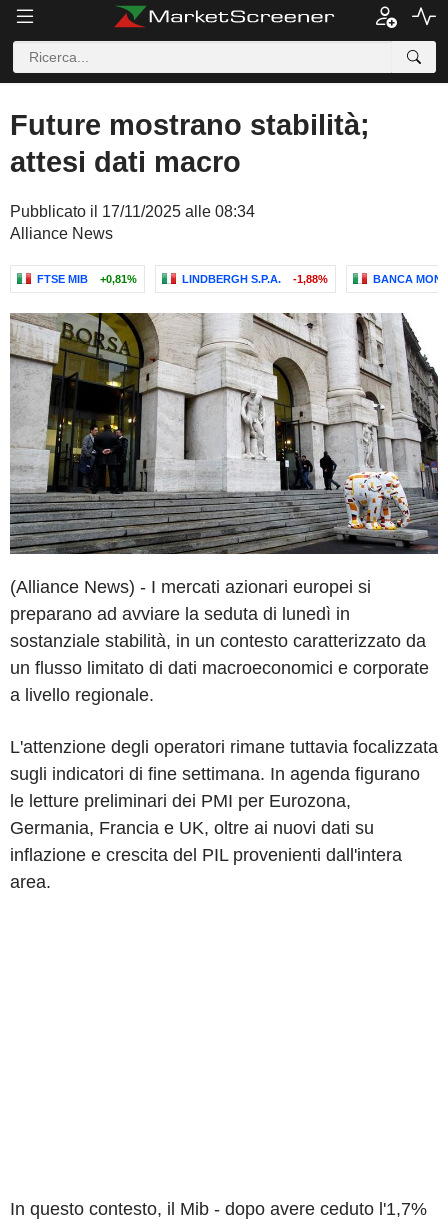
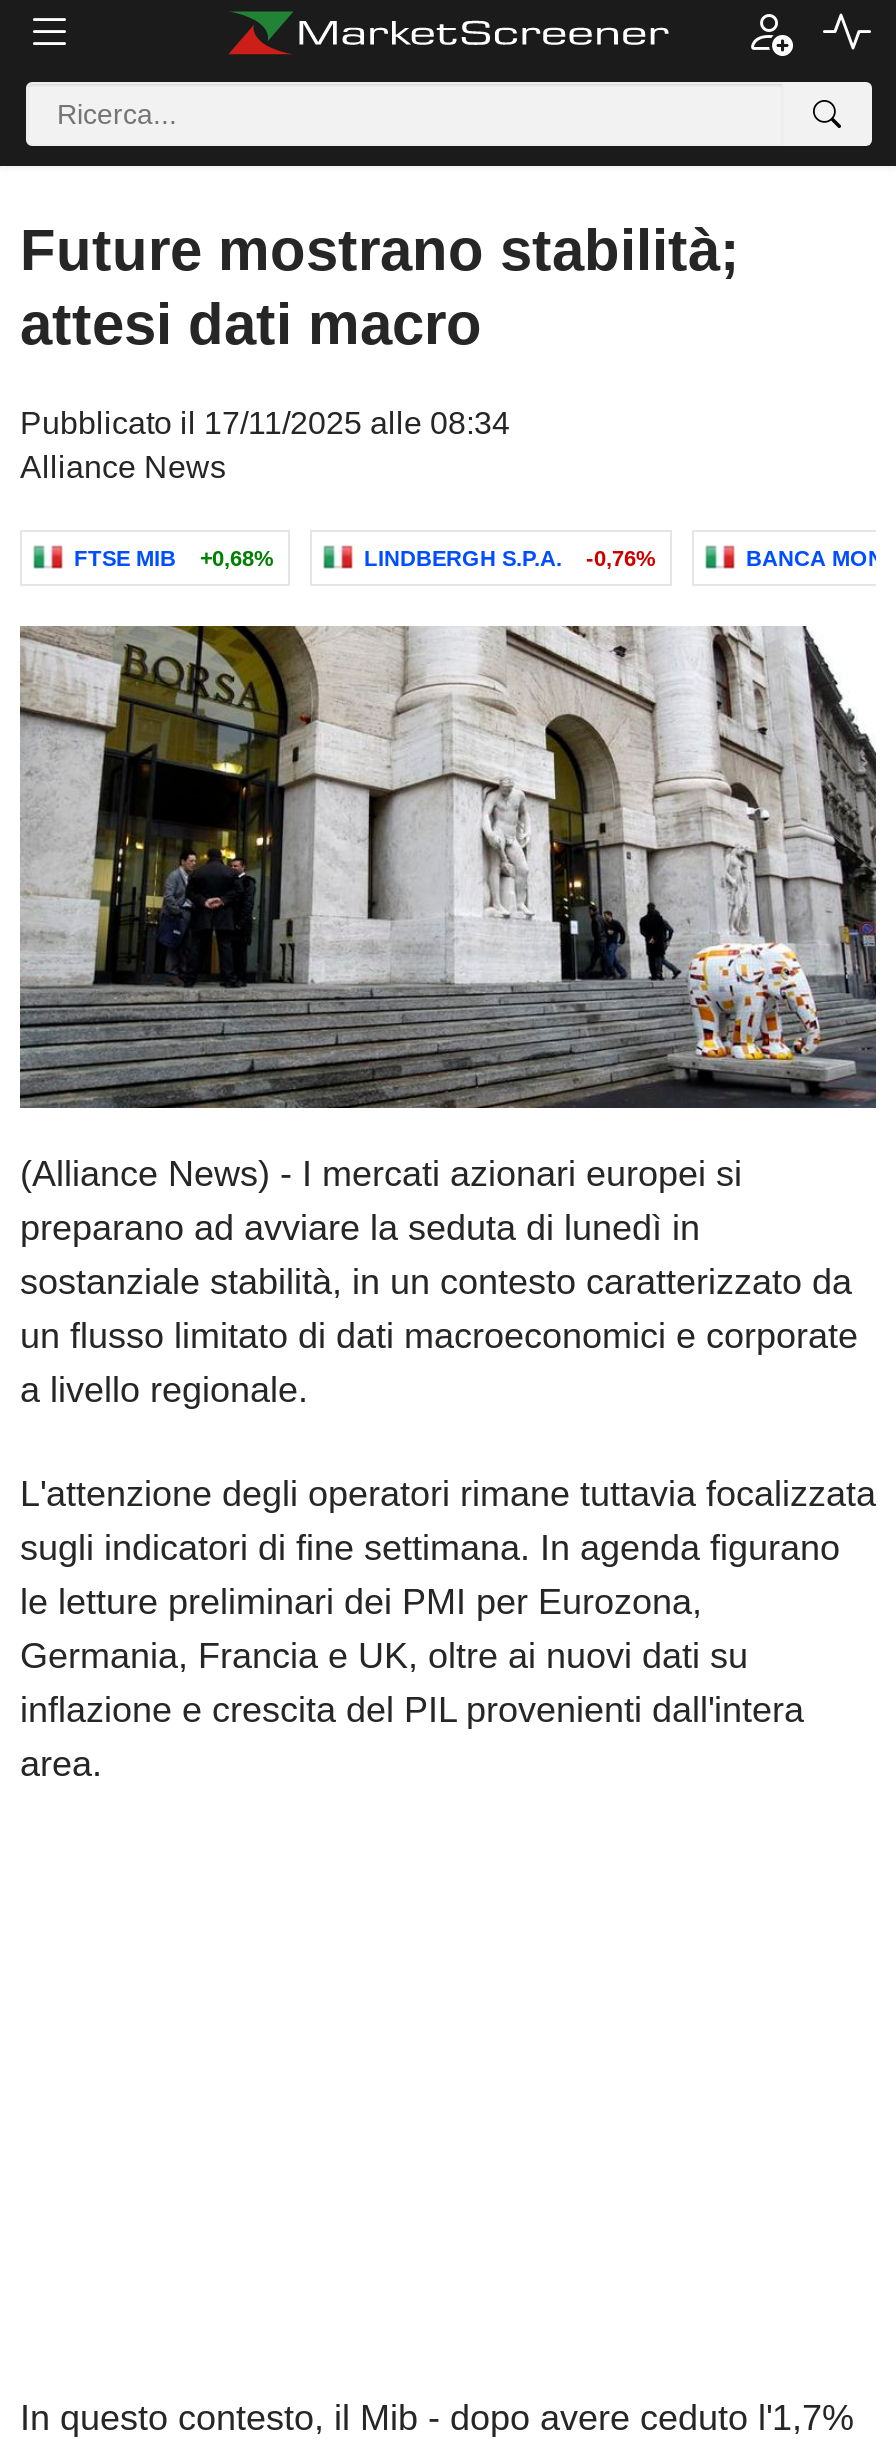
- FTSE MIB +0,81%
+ FTSE MIB +0,68%

- LINDBERGH S.P.A. -1,88%
+ LINDBERGH S.P.A. -0,76%
